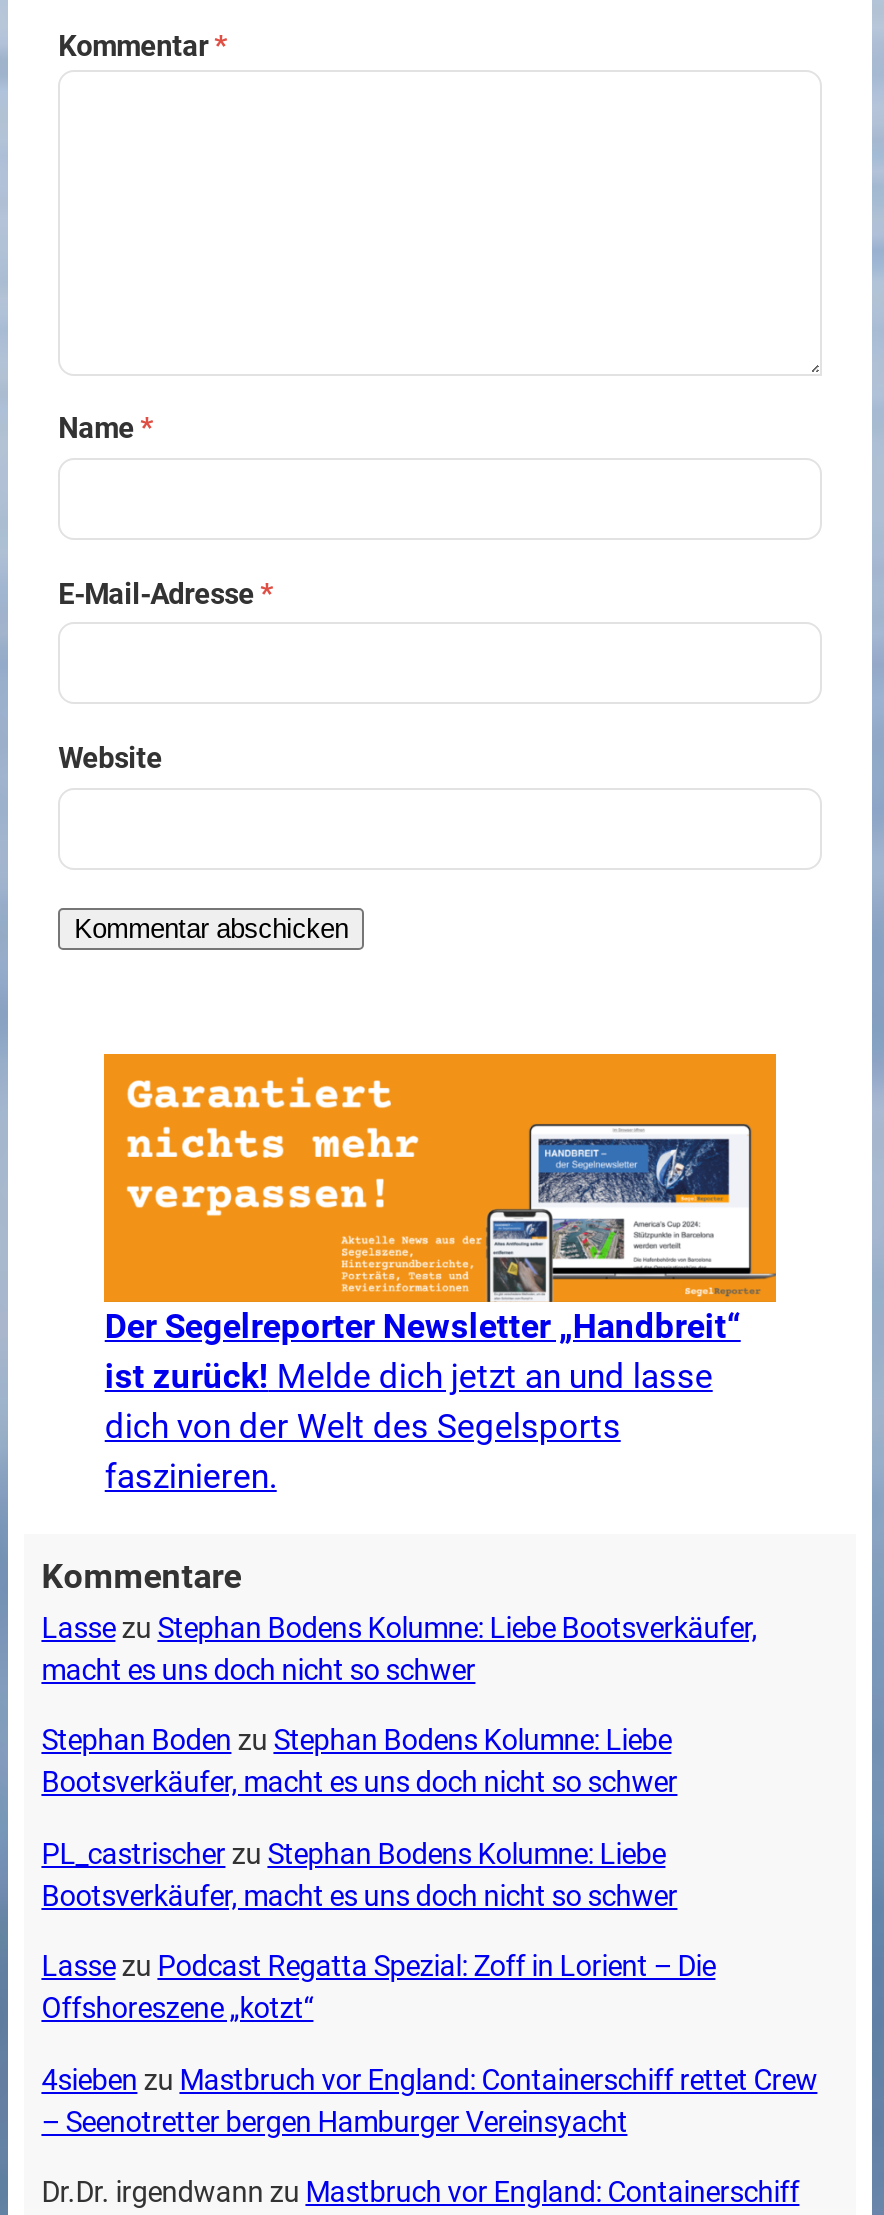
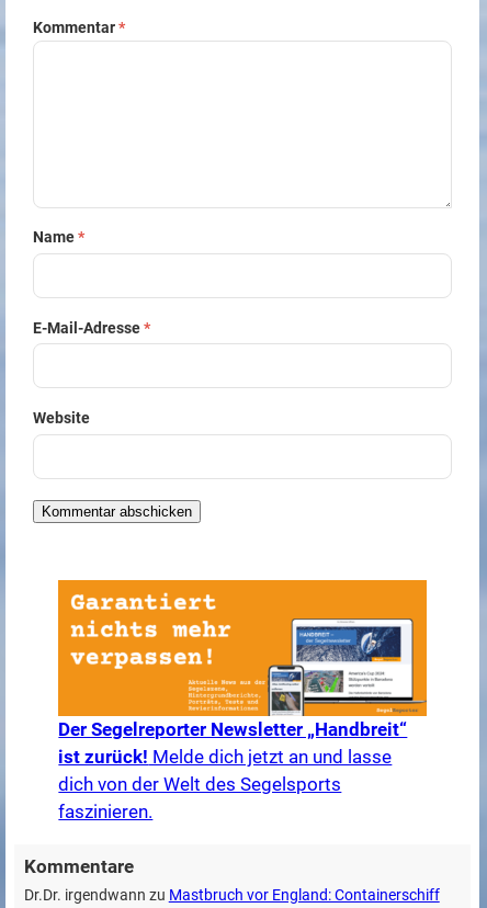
- Lasse zu Stephan Bodens Kolumne: Liebe Bootsverkäufer,
- macht es uns doch nicht so schwer
- Stephan Boden zu Stephan Bodens Kolumne: Liebe
- Bootsverkäufer, macht es uns doch nicht so schwer
- PL_castrischer zu Stephan Bodens Kolumne: Liebe
- Bootsverkäufer, macht es uns doch nicht so schwer
- Lasse zu Podcast Regatta Spezial: Zoff in Lorient – Die
- Offshoreszene „kotzt“
- 4sieben zu Mastbruch vor England: Containerschiff rettet Crew
- – Seenotretter bergen Hamburger Vereinsyacht
